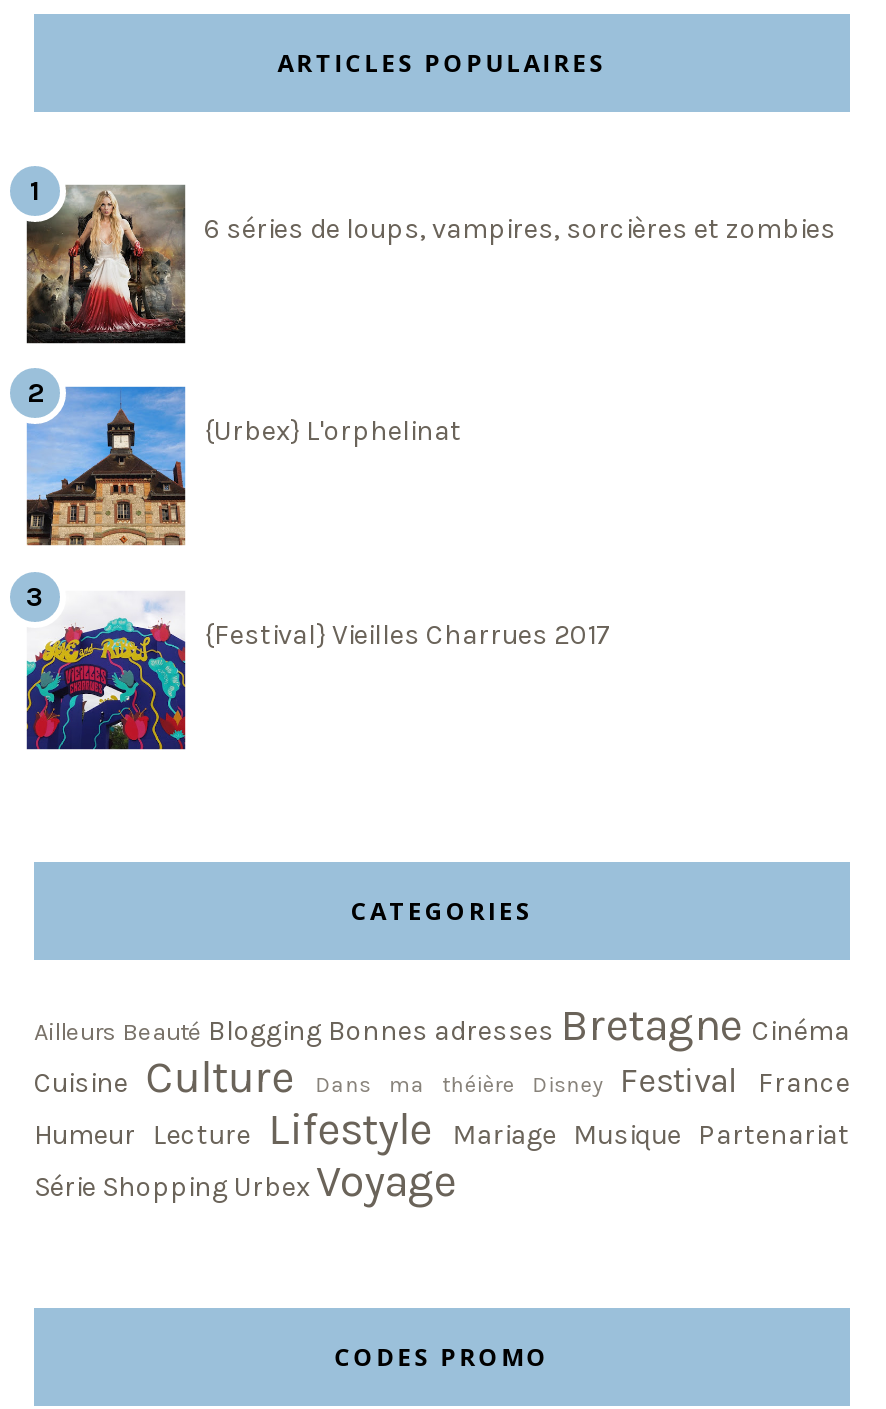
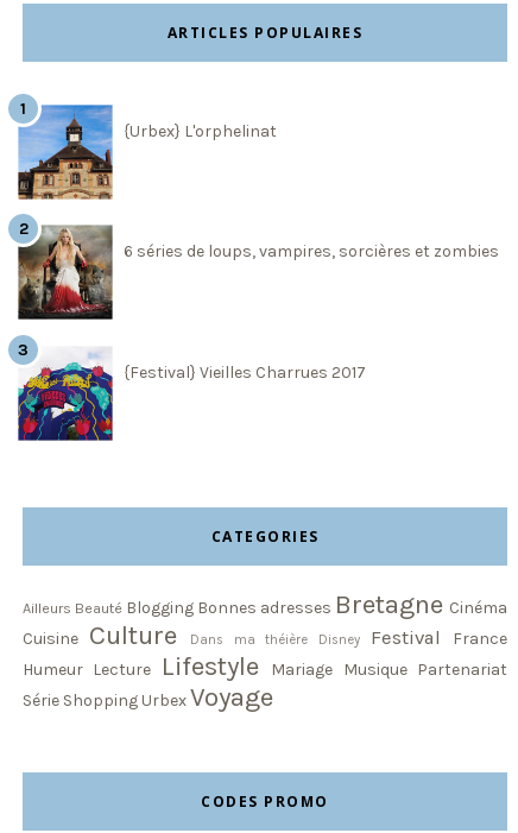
moved down: [image] | 6 séries de loups, vampires, sorcières et zombies

moved up: [image] | {Urbex} L'orphelinat
